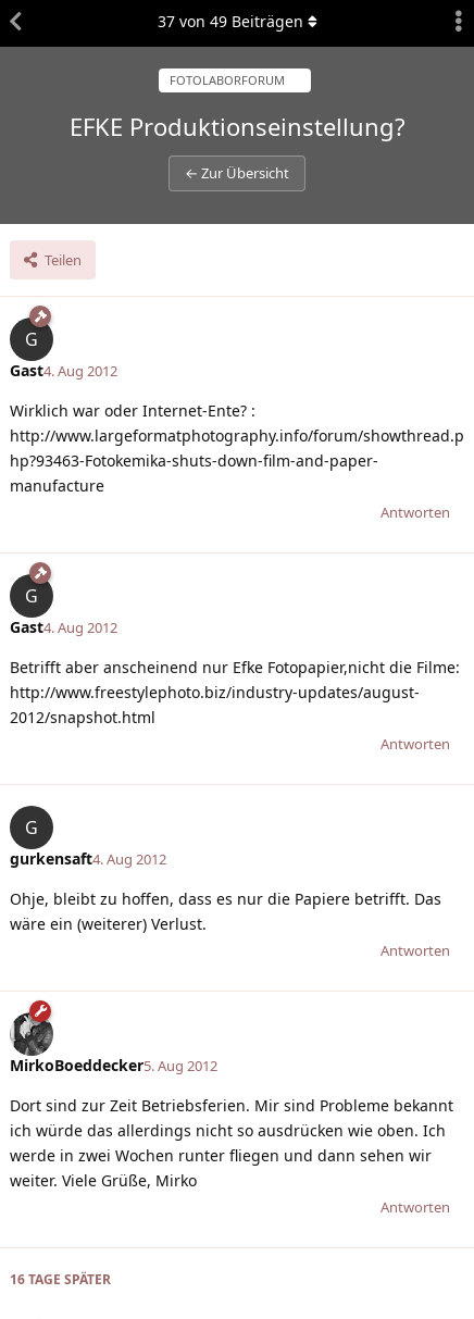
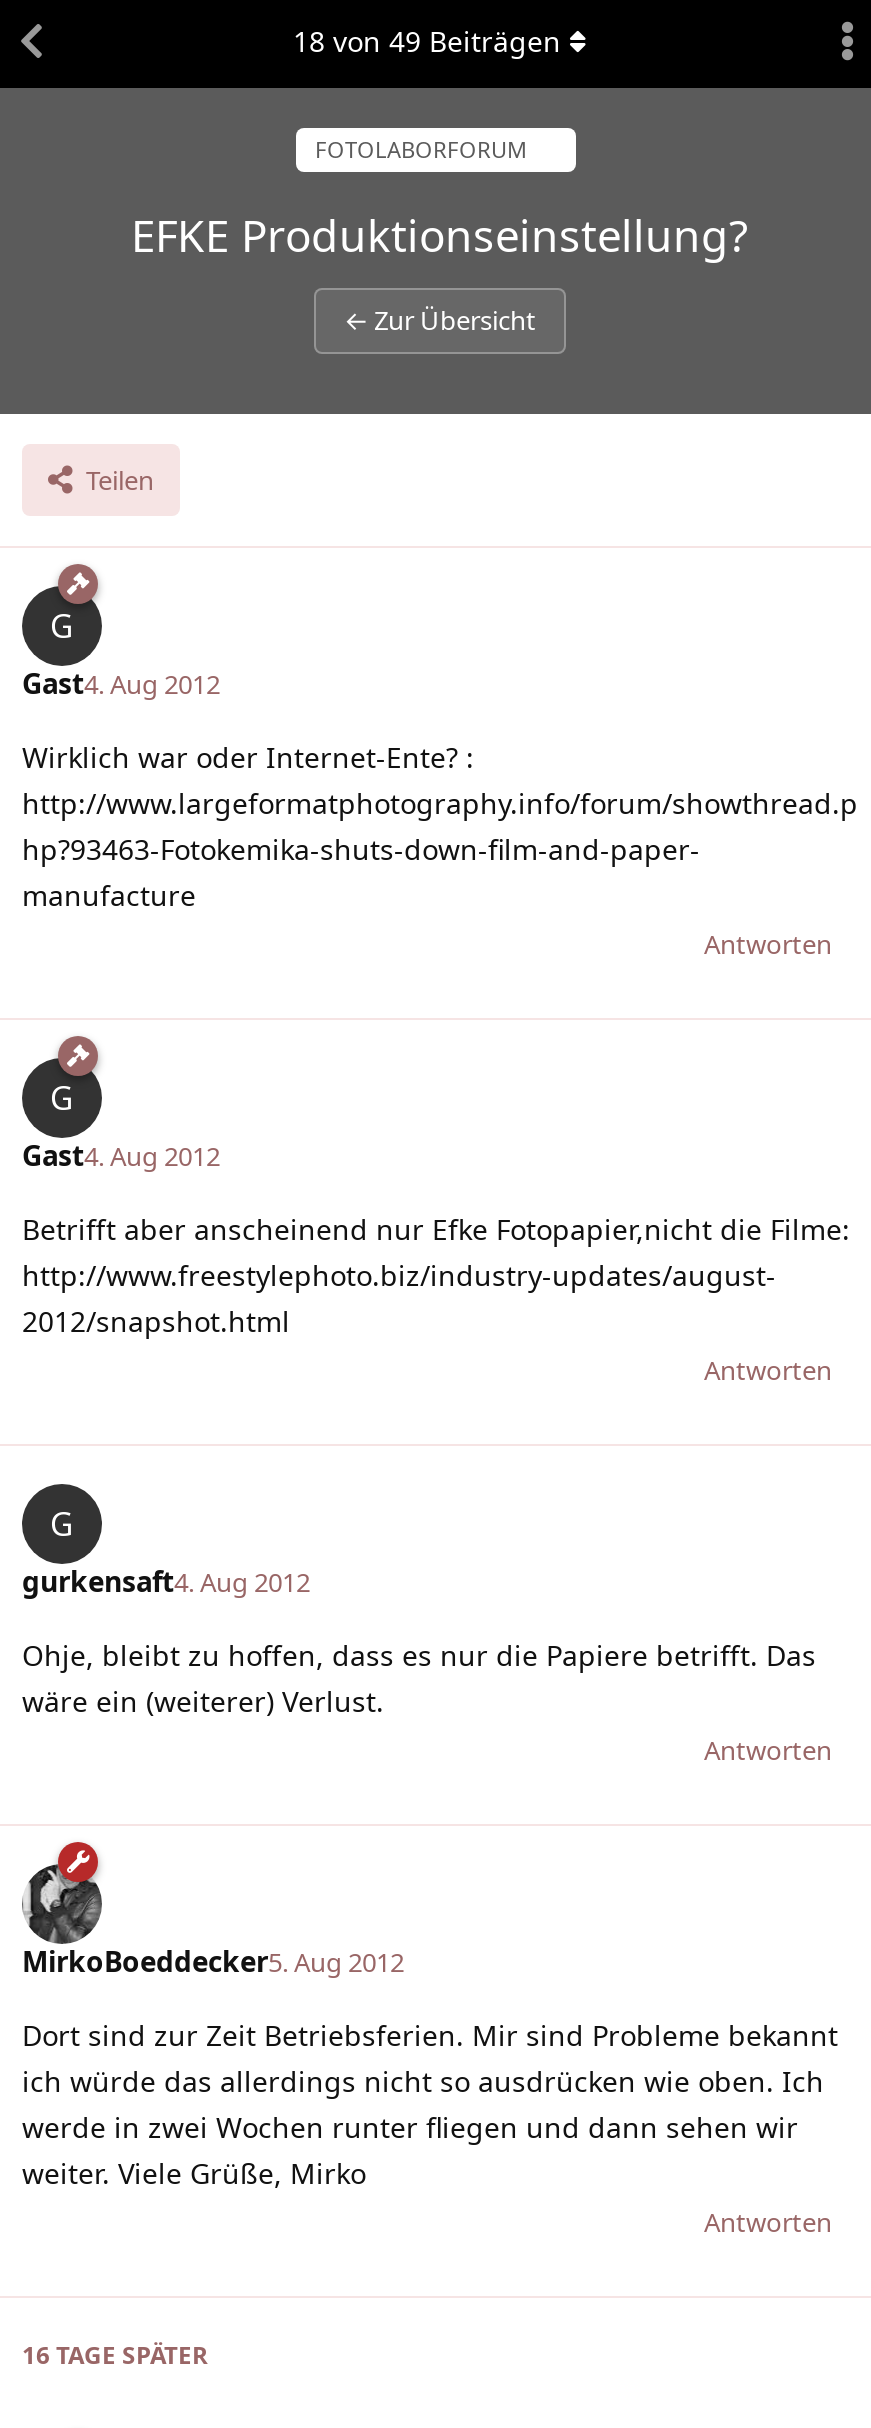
- 37 von 49 Beiträgen
+ 18 von 49 Beiträgen
